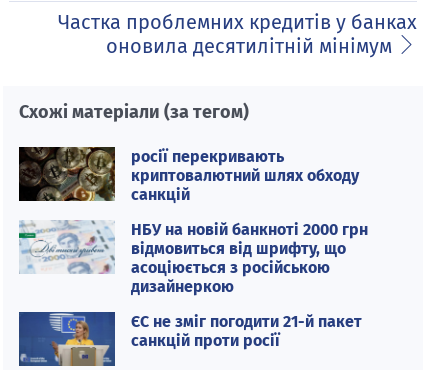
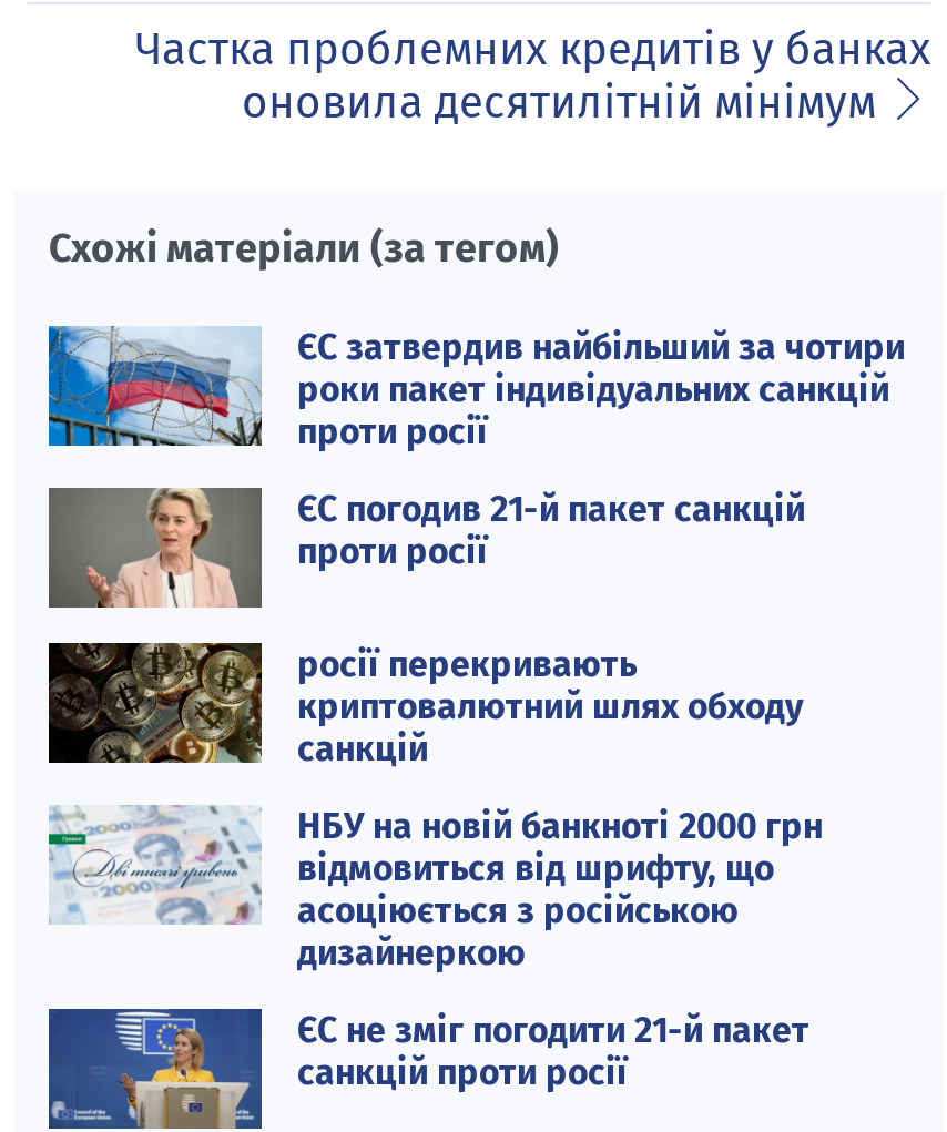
+ [image]
+ ЄС затвердив найбільший за чотири
+ роки пакет індивідуальних санкцій
+ проти росії
+ ЄС погодив 21-й пакет санкцій
+ проти росії

+ [image]
